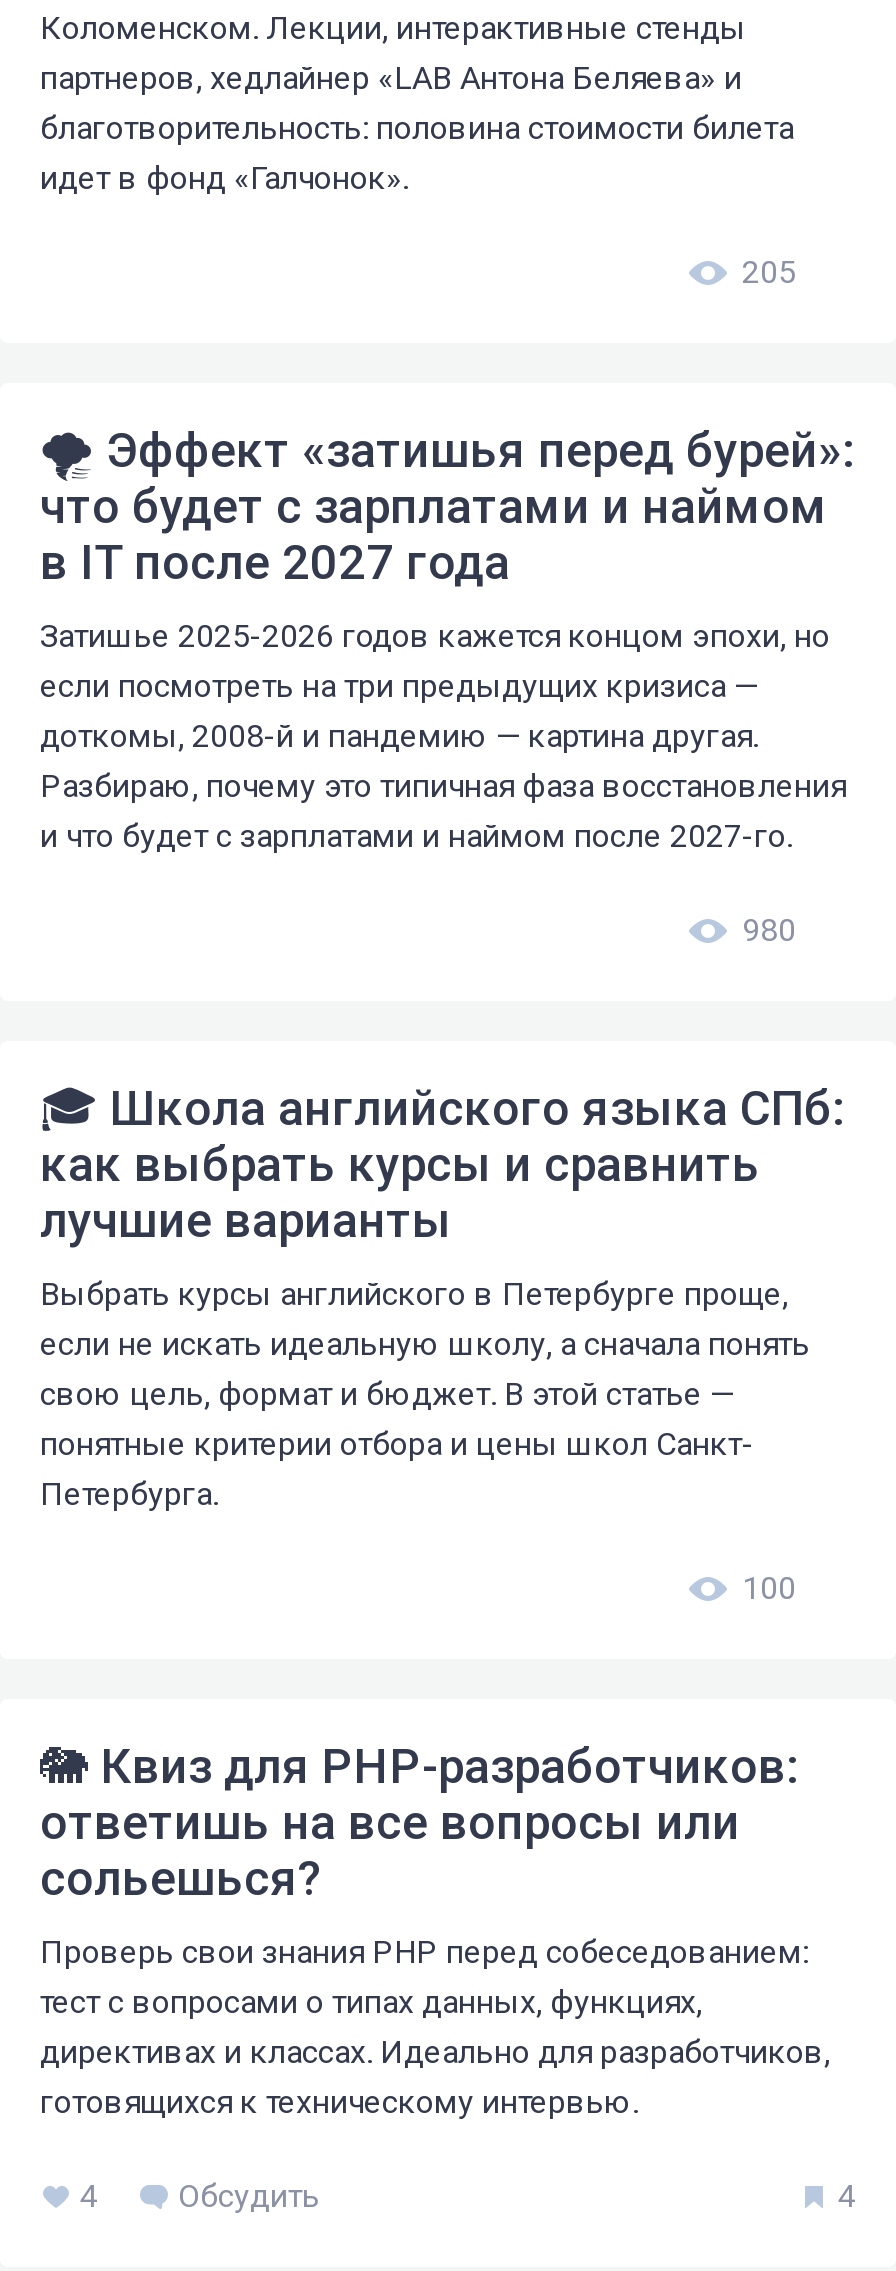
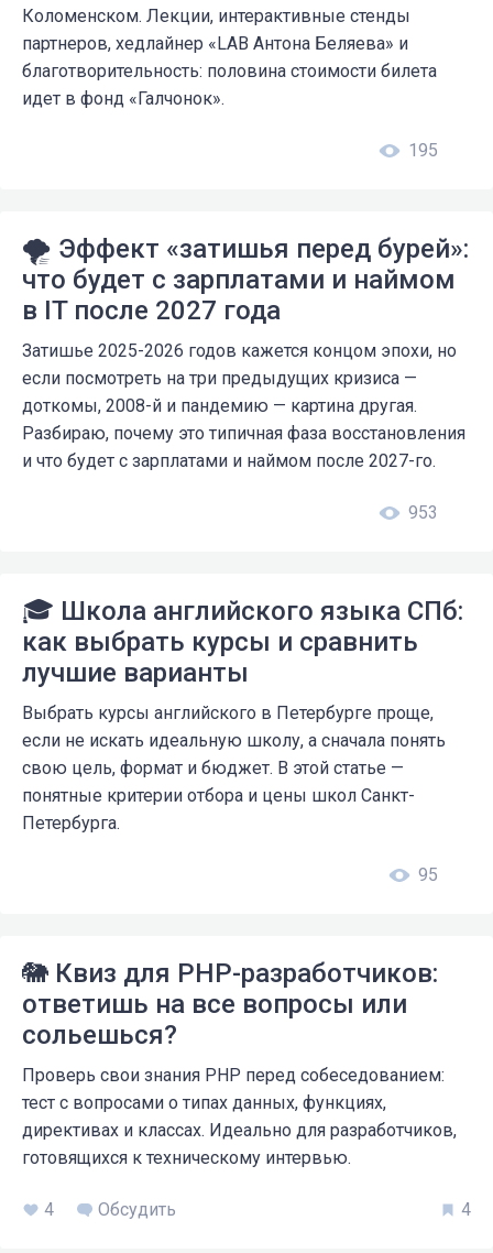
- 205
+ 195

- 980
+ 953

- 100
+ 95
